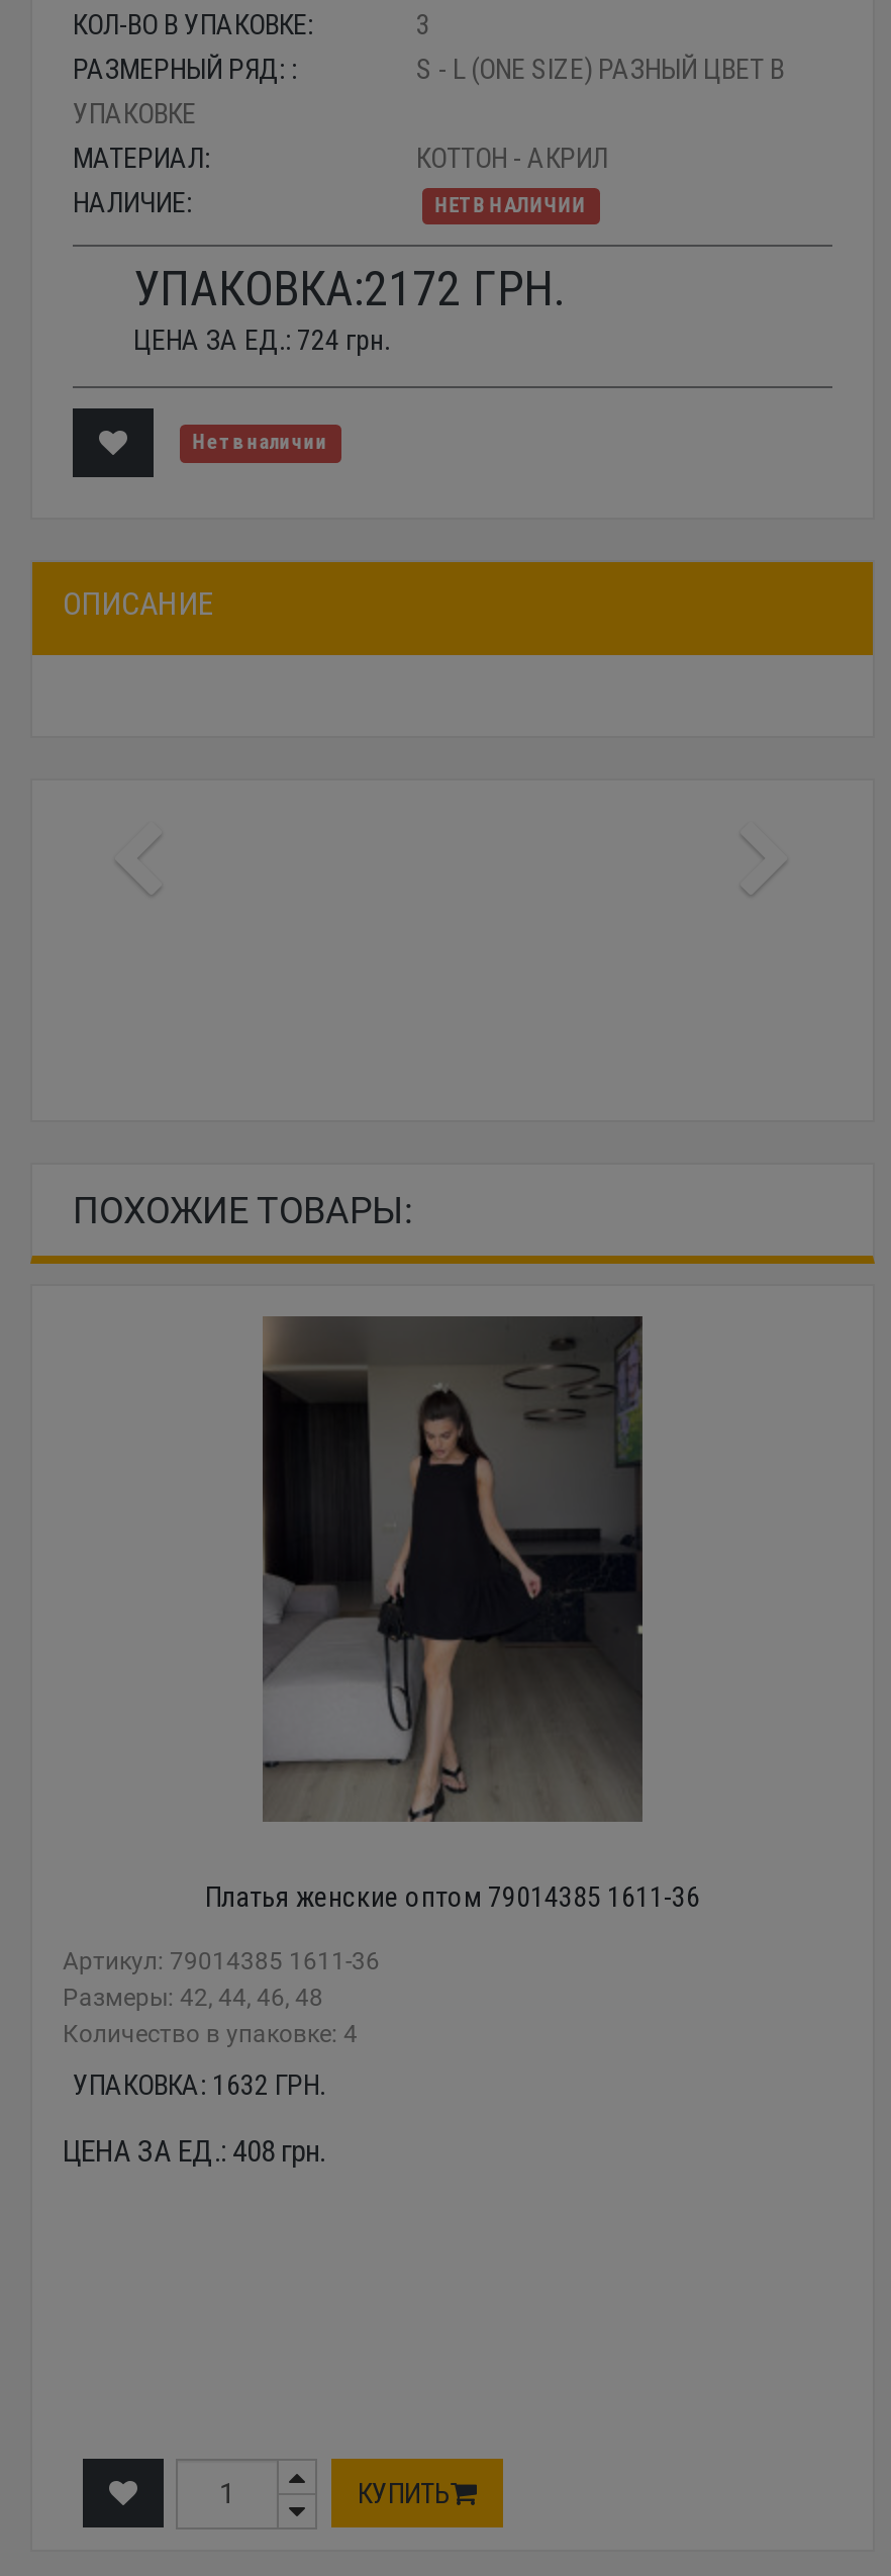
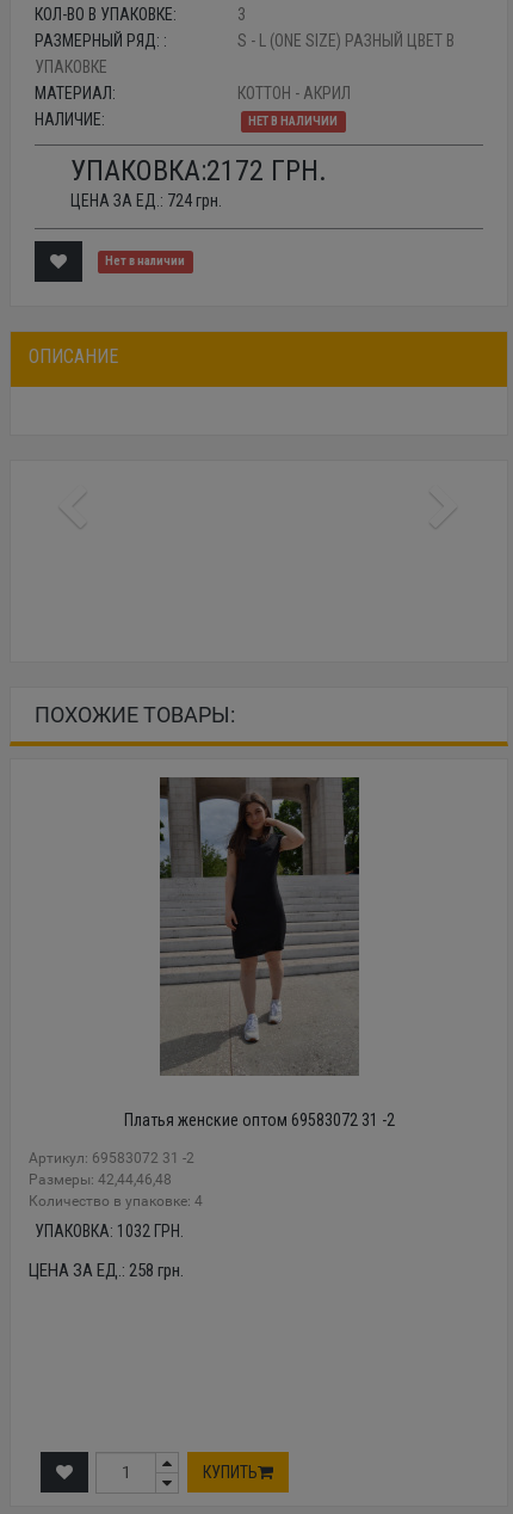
- [image]
- Платья женские оптом 79014385 1611-36
+ [image]
+ Платья женские оптом 69583072 31 -2

- Артикул: 79014385 1611-36
- Размеры: 42, 44, 46, 48
+ Артикул: 69583072 31 -2
+ Размеры: 42,44,46,48

- УПАКОВКА: 1632 ГРН.
+ УПАКОВКА: 1032 ГРН.

- ЦЕНА ЗА ЕД.: 408 грн.
+ ЦЕНА ЗА ЕД.: 258 грн.
